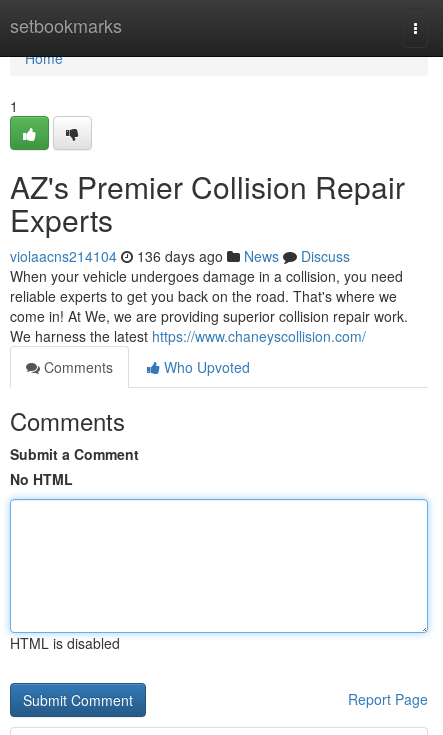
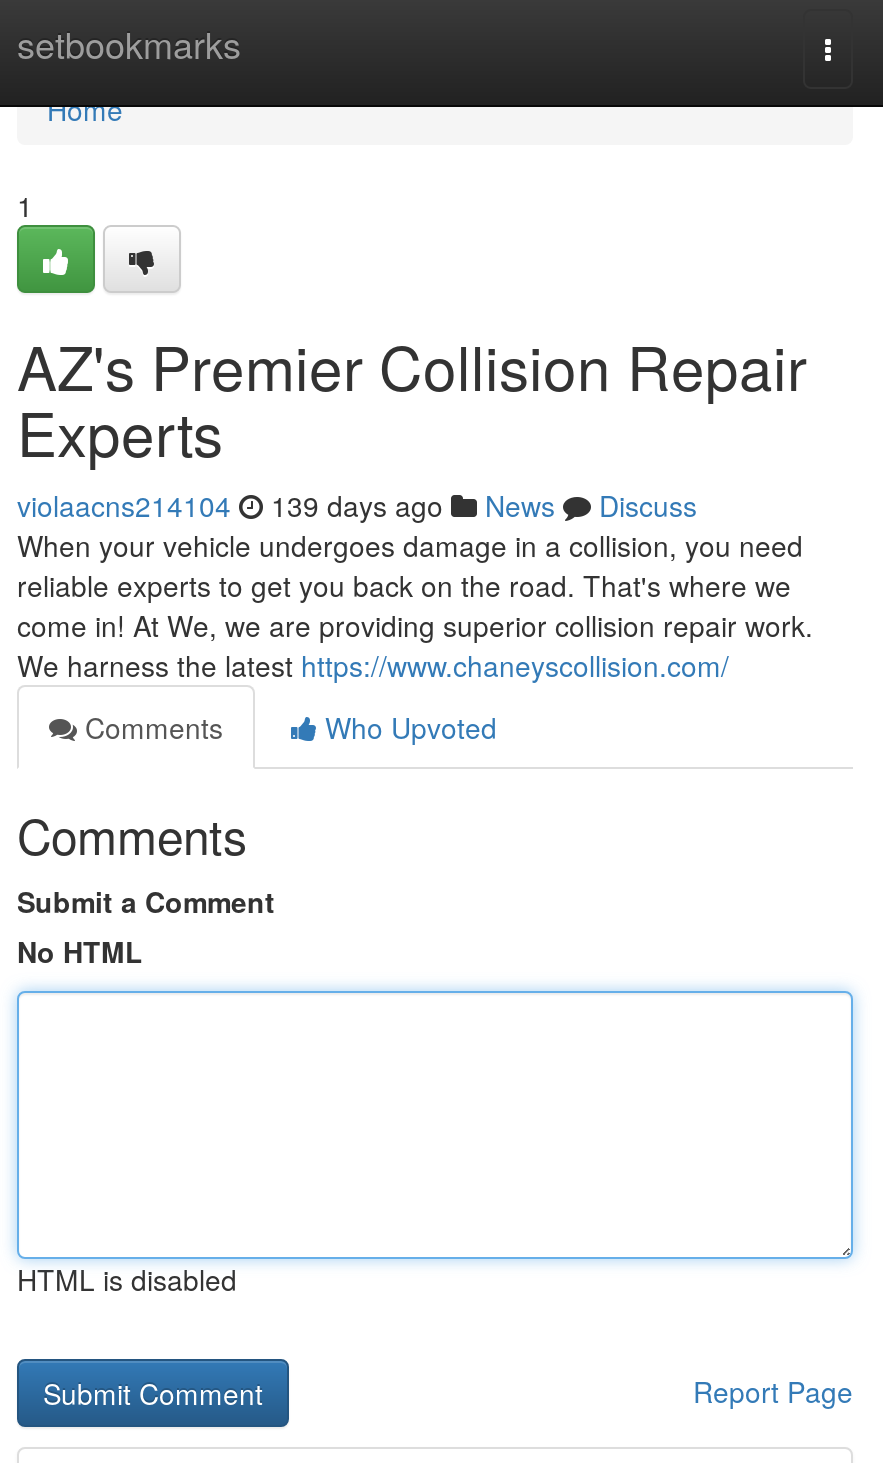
- violaacns214104 136 days ago News Discuss
+ violaacns214104 139 days ago News Discuss
